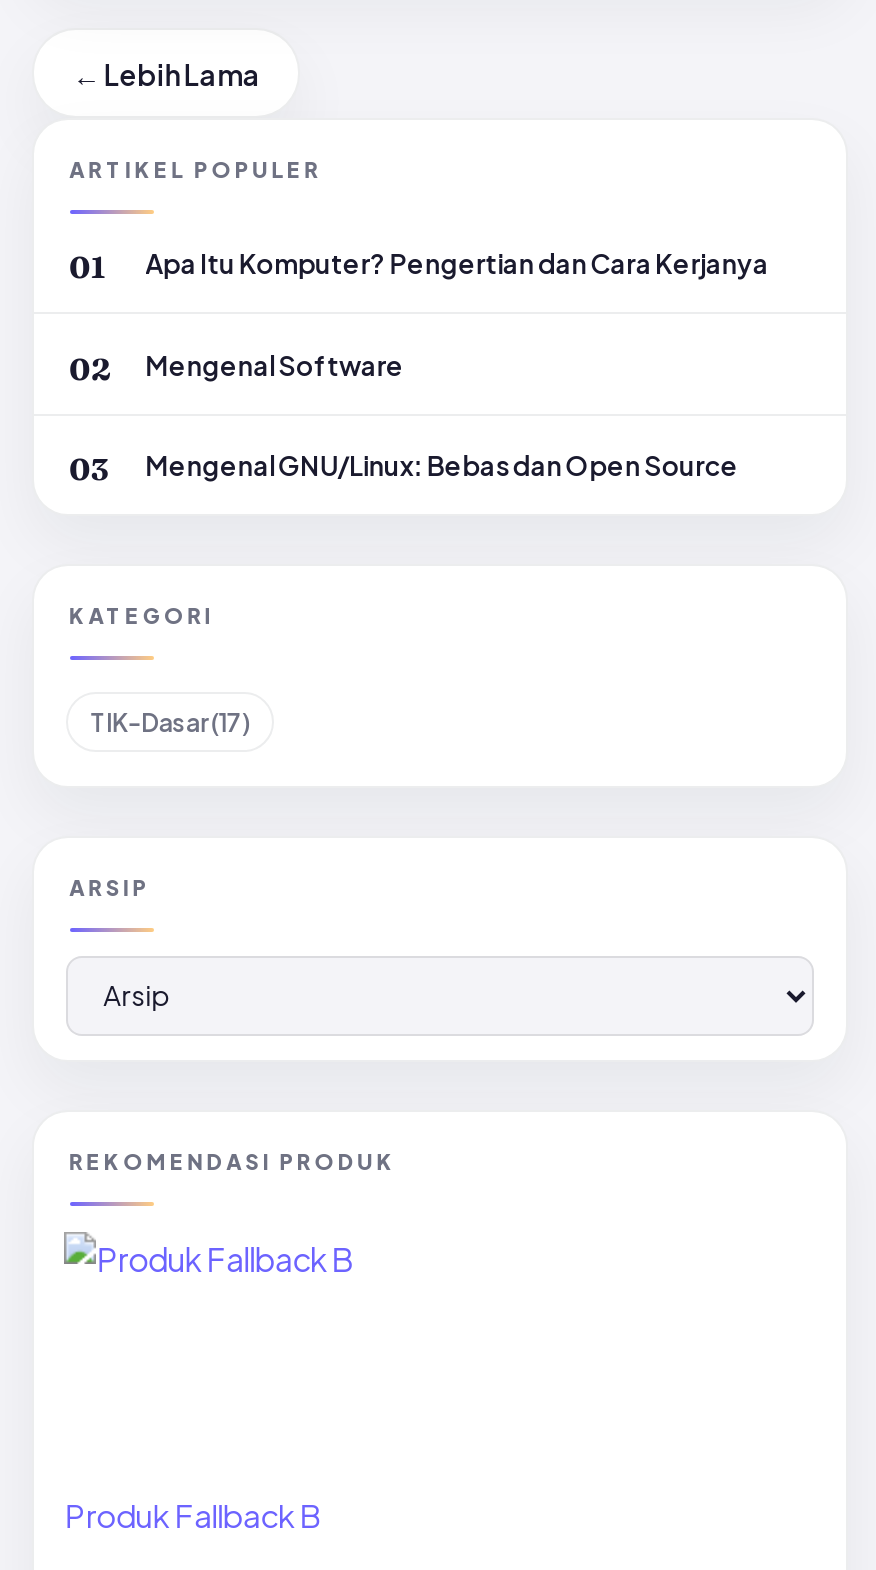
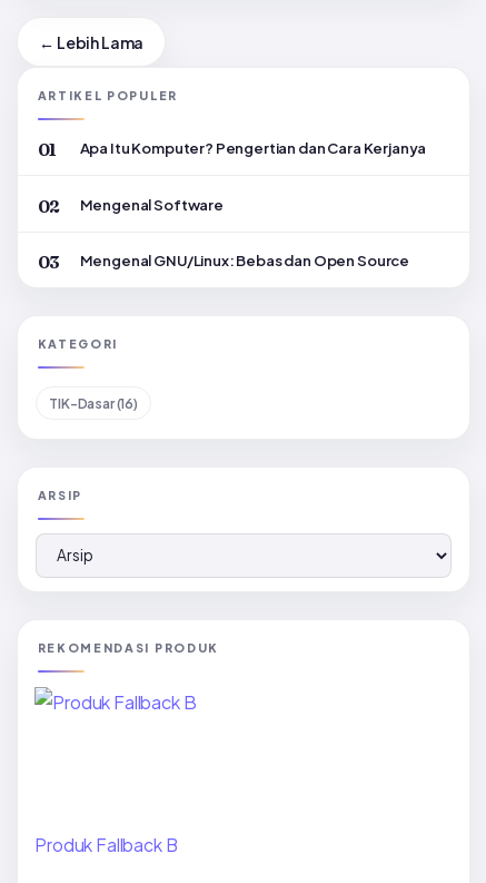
- TIK-Dasar (17)
+ TIK-Dasar (16)
